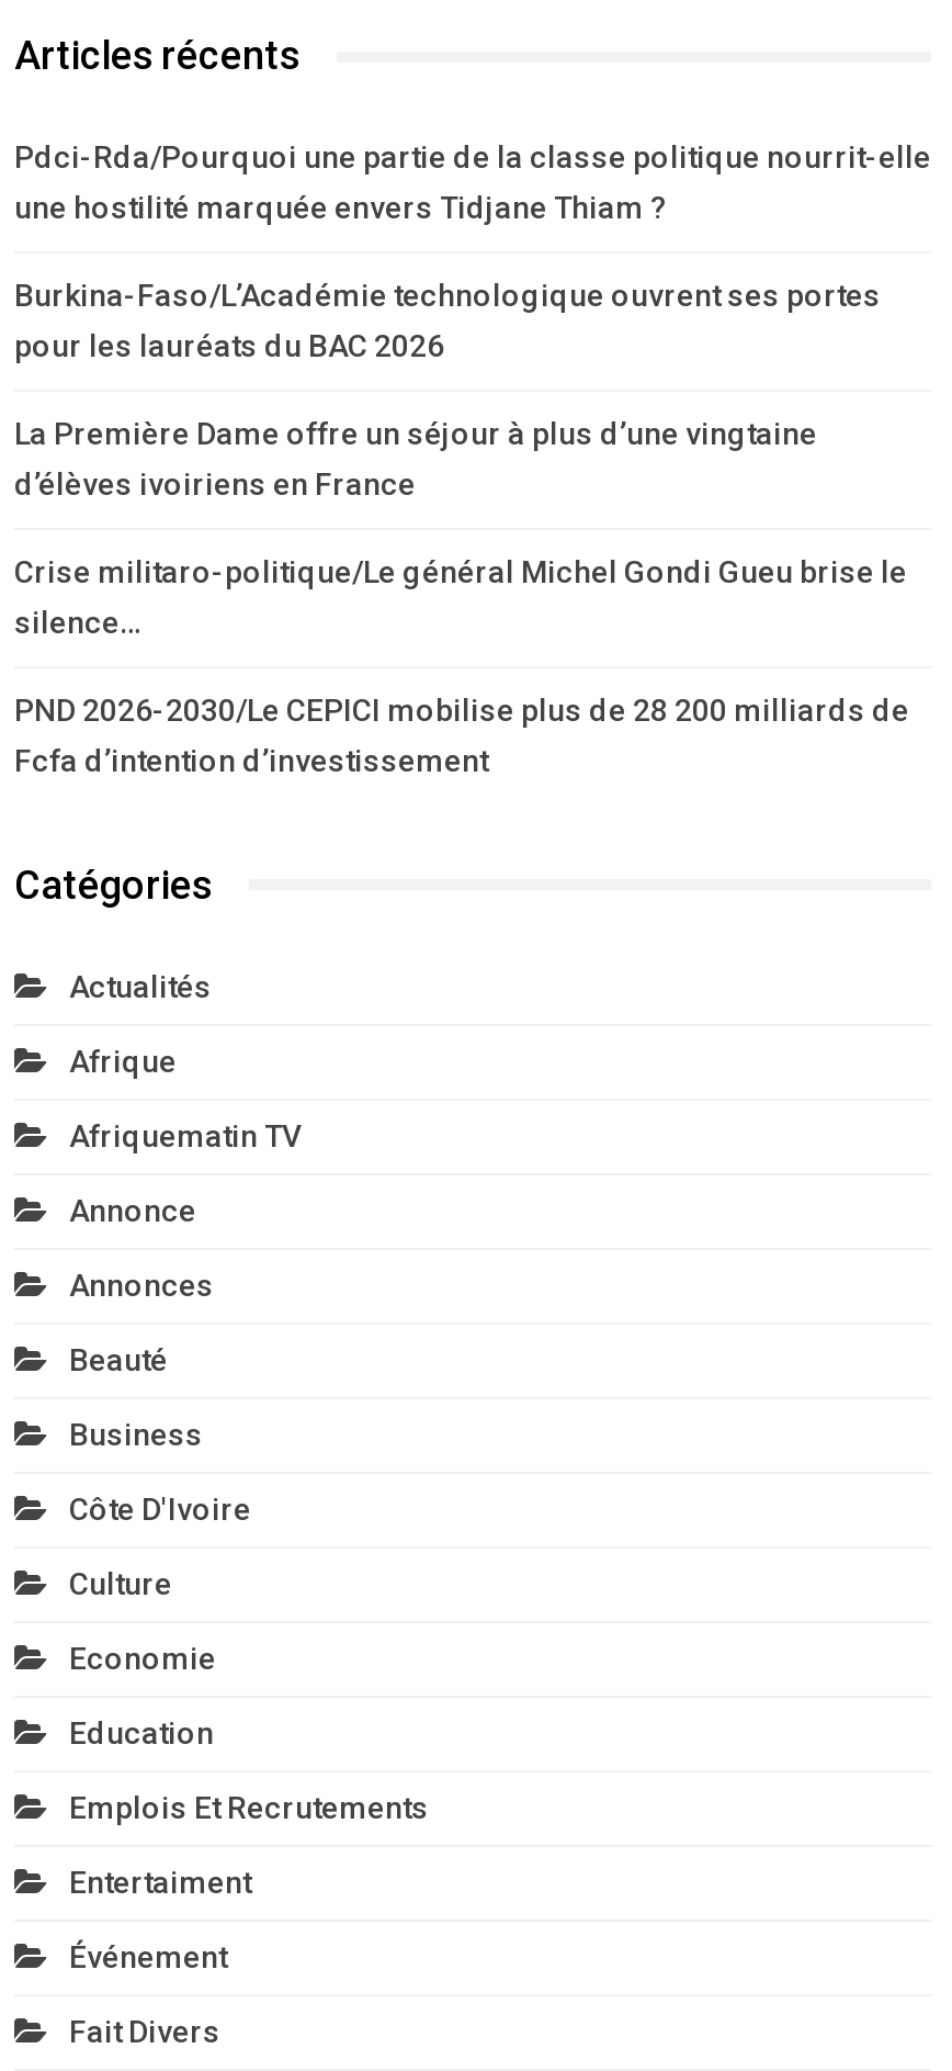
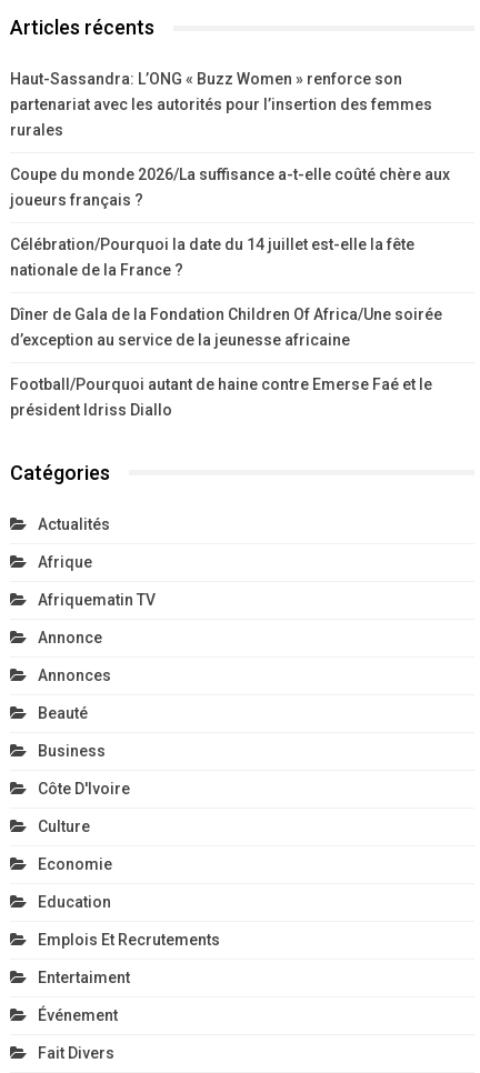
- Pdci-Rda/Pourquoi une partie de la classe politique nourrit-elle
- une hostilité marquée envers Tidjane Thiam ?
+ Haut-Sassandra: L’ONG « Buzz Women » renforce son
+ partenariat avec les autorités pour l’insertion des femmes
+ rurales

- Burkina-Faso/L’Académie technologique ouvrent ses portes
- pour les lauréats du BAC 2026
+ Coupe du monde 2026/La suffisance a-t-elle coûté chère aux
+ joueurs français ?

- La Première Dame offre un séjour à plus d’une vingtaine
- d’élèves ivoiriens en France
+ Célébration/Pourquoi la date du 14 juillet est-elle la fête
+ nationale de la France ?

- Crise militaro-politique/Le général Michel Gondi Gueu brise le
- silence…
+ Dîner de Gala de la Fondation Children Of Africa/Une soirée
+ d’exception au service de la jeunesse africaine

- PND 2026-2030/Le CEPICI mobilise plus de 28 200 milliards de
- Fcfa d’intention d’investissement
+ Football/Pourquoi autant de haine contre Emerse Faé et le
+ président Idriss Diallo
